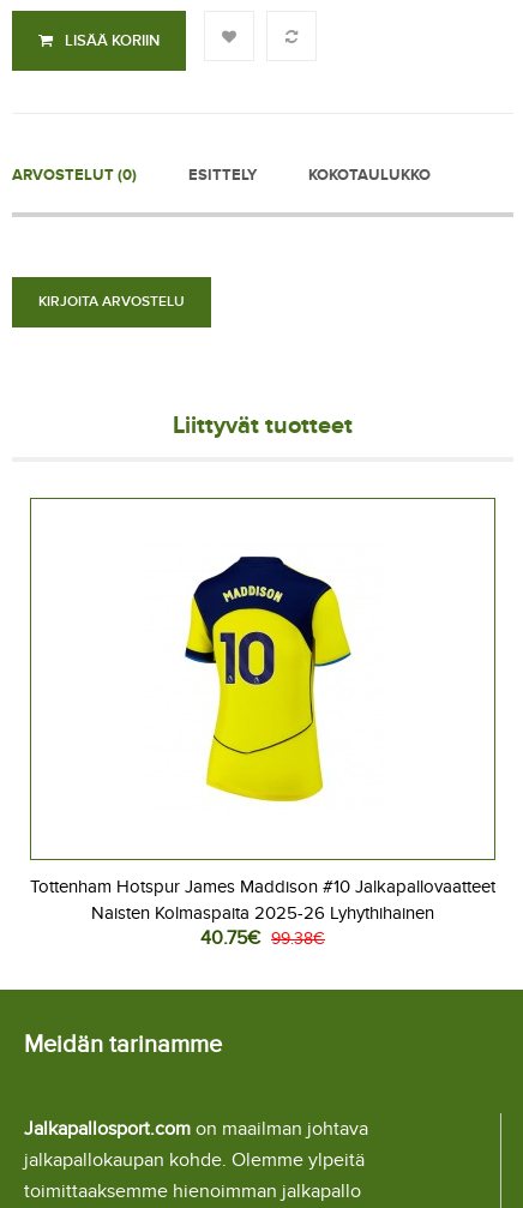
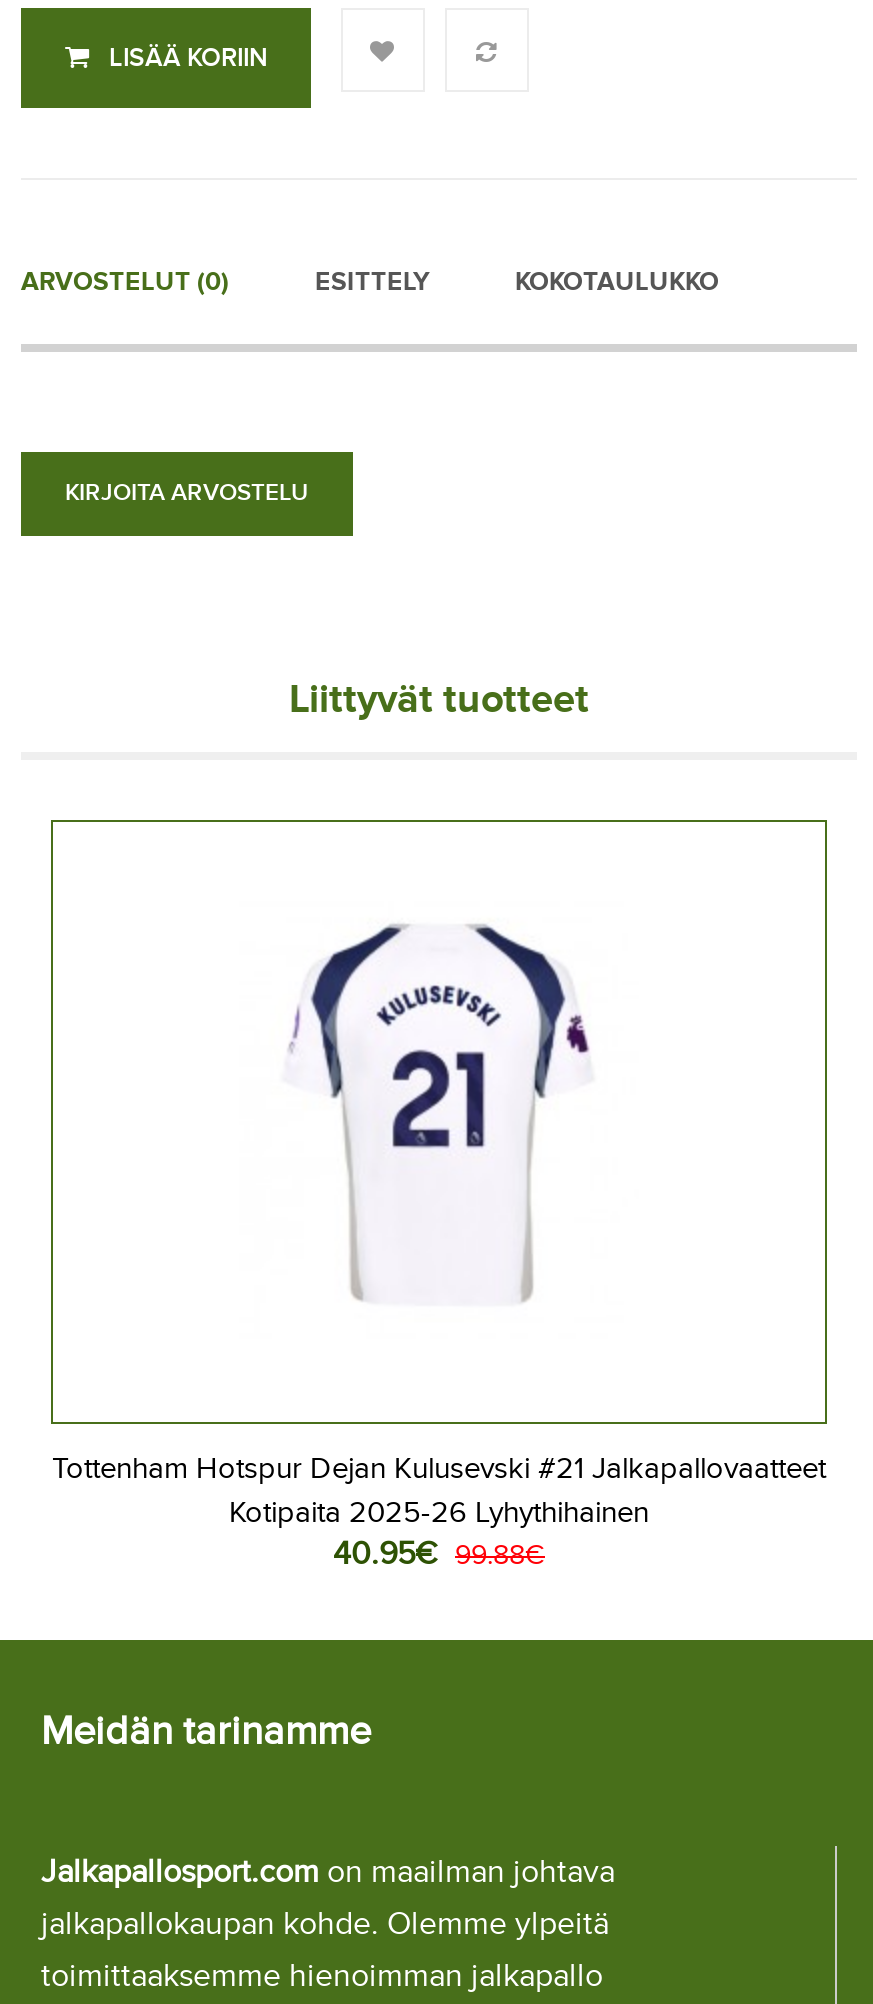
- [image]
+ [image]

- Tottenham Hotspur James Maddison #10 Jalkapallovaatteet
- Naisten Kolmaspaita 2025-26 Lyhythihainen
- 40.75€ 99.38€
+ Tottenham Hotspur Dejan Kulusevski #21 Jalkapallovaatteet
+ Kotipaita 2025-26 Lyhythihainen
+ 40.95€ 99.88€
